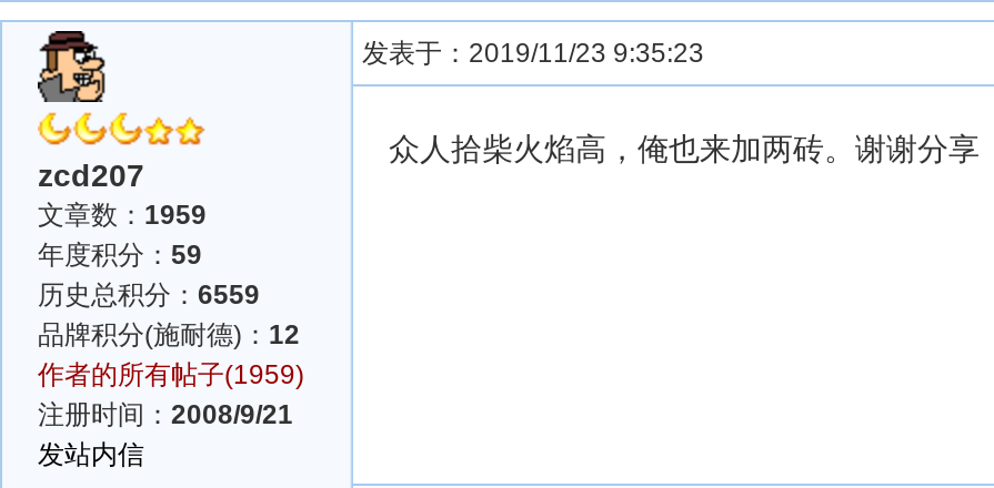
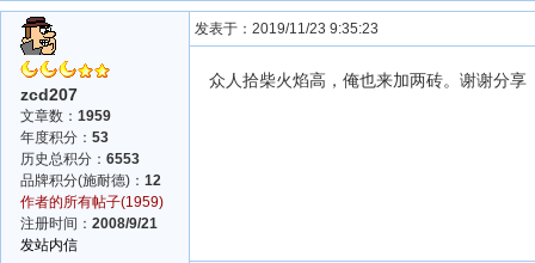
- 年度积分：59
+ 年度积分：53

- 历史总积分：6559
+ 历史总积分：6553
